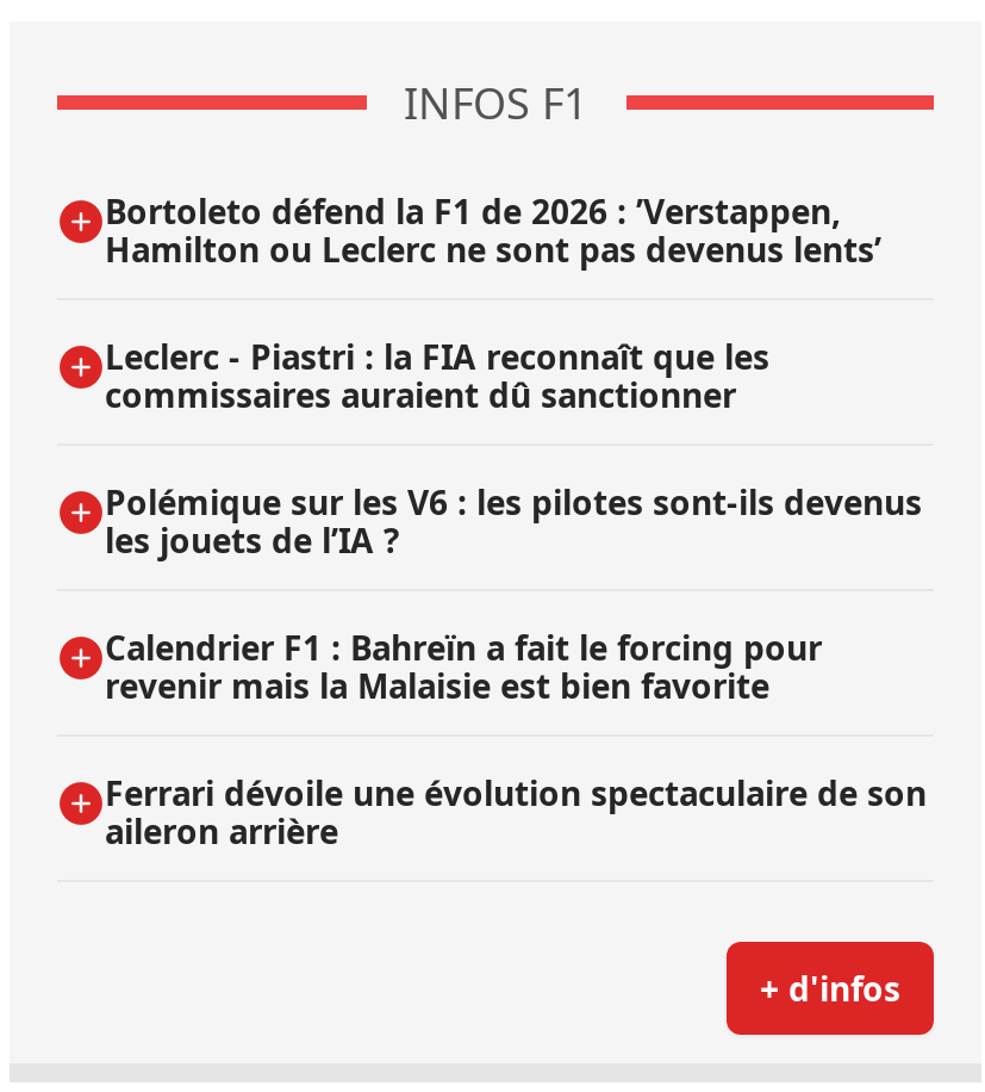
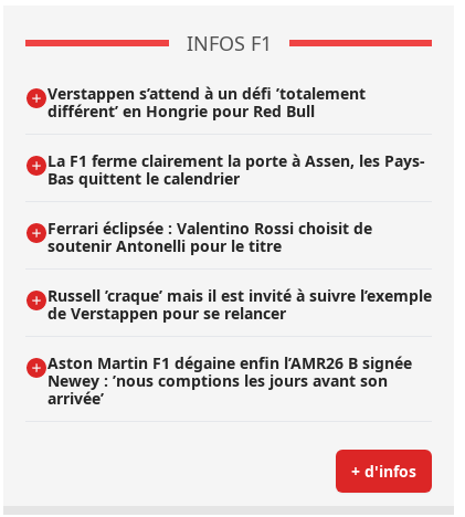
- Bortoleto défend la F1 de 2026 : ’Verstappen,
- Hamilton ou Leclerc ne sont pas devenus lents’
+ Verstappen s’attend à un défi ’totalement
+ différent’ en Hongrie pour Red Bull

- Leclerc - Piastri : la FIA reconnaît que les
- commissaires auraient dû sanctionner
+ La F1 ferme clairement la porte à Assen, les Pays-
+ Bas quittent le calendrier

- Polémique sur les V6 : les pilotes sont-ils devenus
- les jouets de l’IA ?
+ Ferrari éclipsée : Valentino Rossi choisit de
+ soutenir Antonelli pour le titre

- Calendrier F1 : Bahreïn a fait le forcing pour
- revenir mais la Malaisie est bien favorite
+ Russell ’craque’ mais il est invité à suivre l’exemple
+ de Verstappen pour se relancer

- Ferrari dévoile une évolution spectaculaire de son
- aileron arrière
+ Aston Martin F1 dégaine enfin l’AMR26 B signée
+ Newey : ’nous comptions les jours avant son
+ arrivée’
